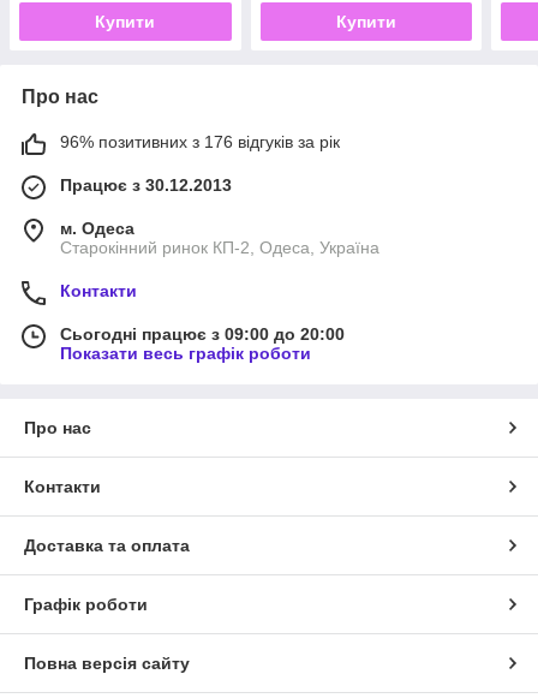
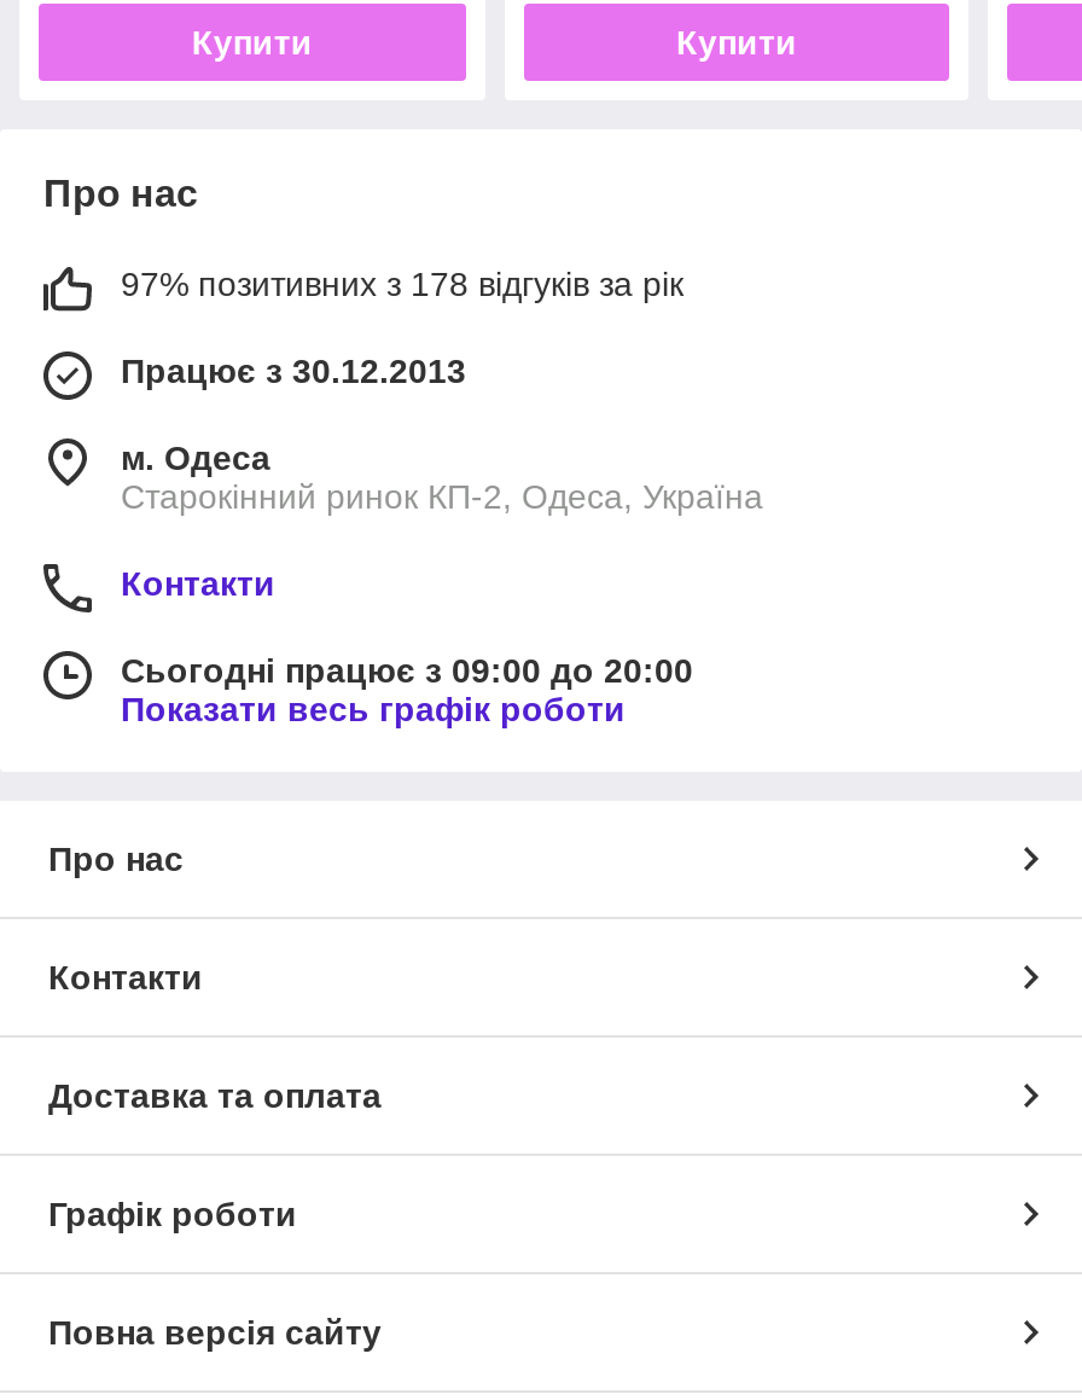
- 96% позитивних з 176 відгуків за рік
+ 97% позитивних з 178 відгуків за рік
